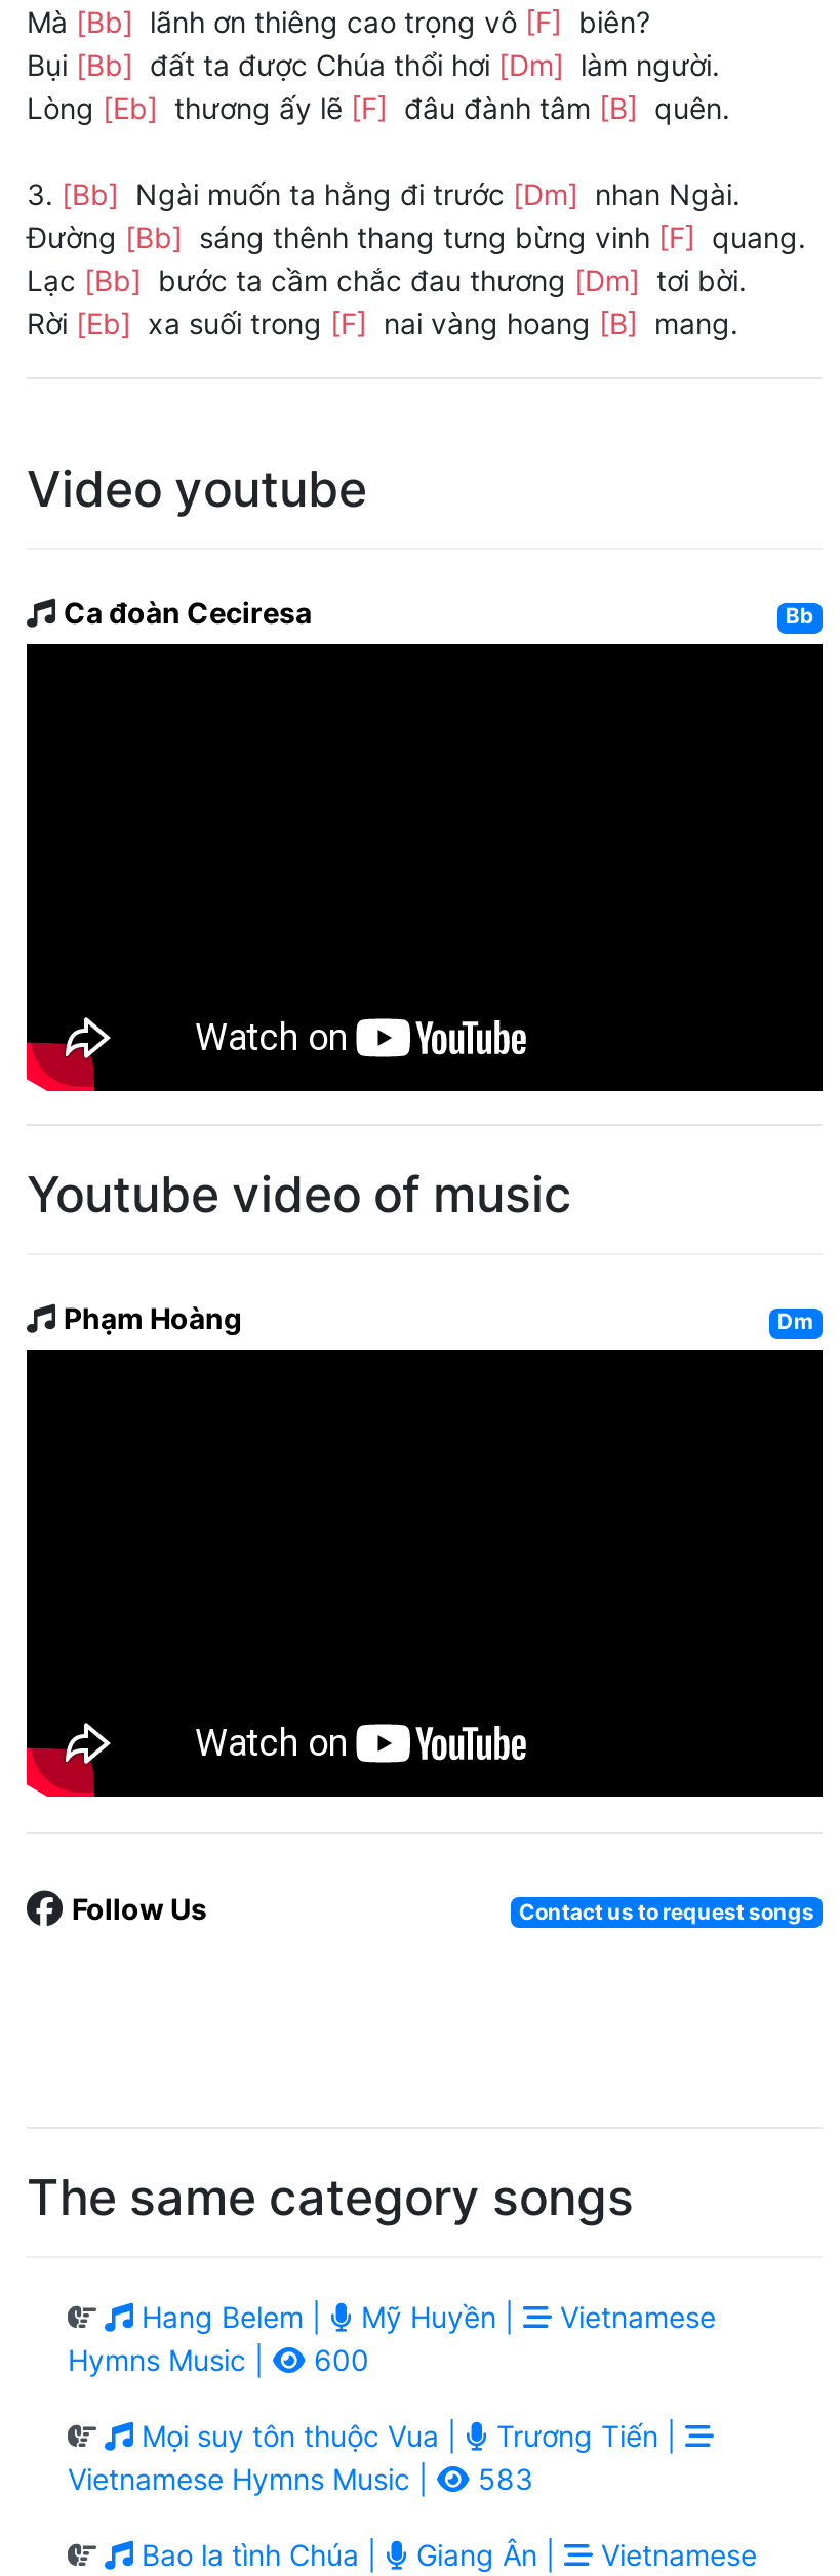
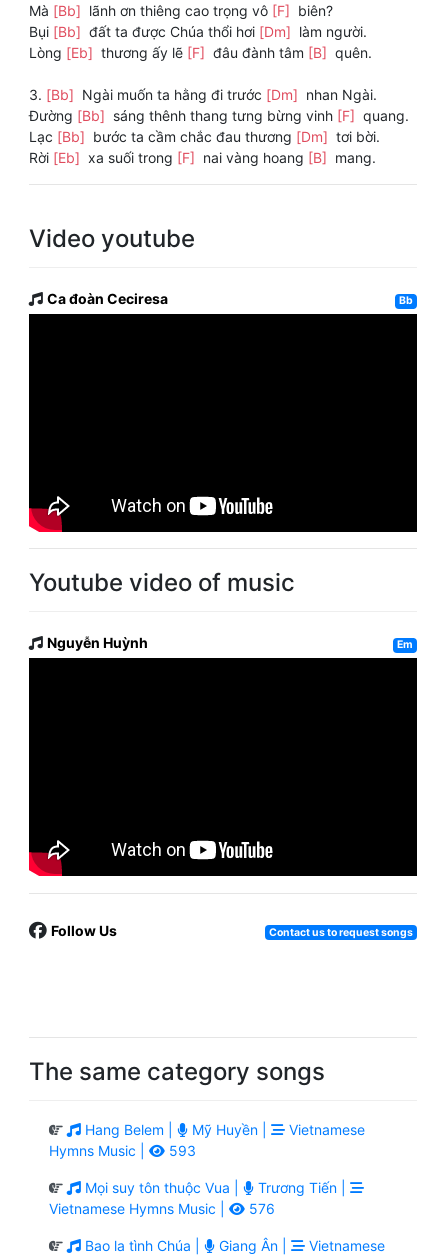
- Phạm Hoàng
- Dm
+ Nguyễn Huỳnh
+ Em

- 600
+ 593

- 583
+ 576
